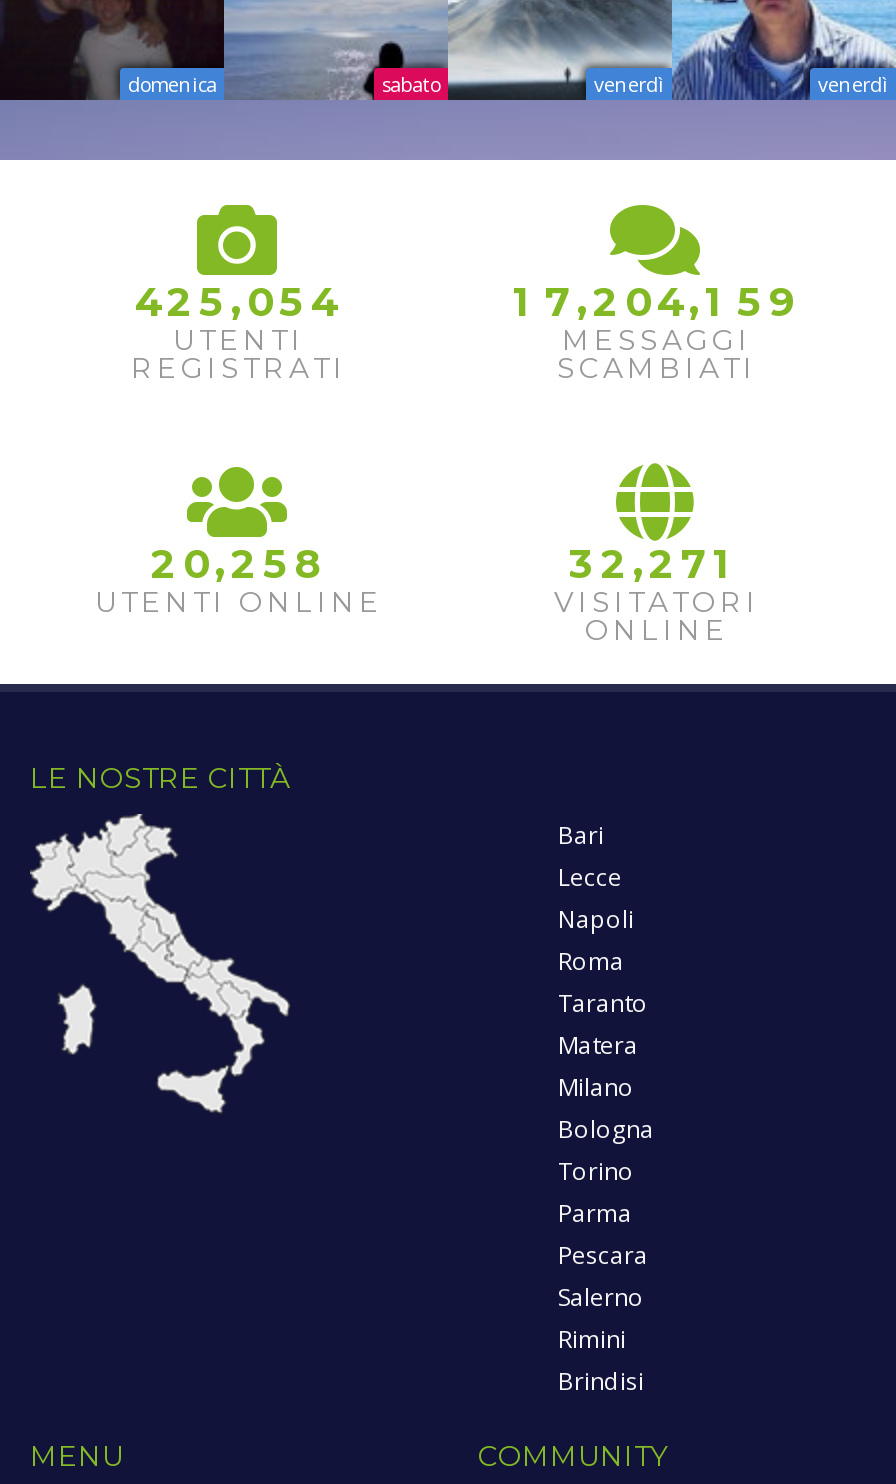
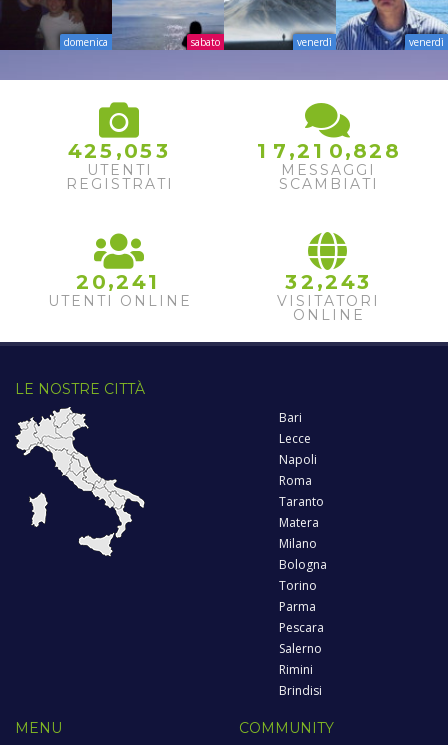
- 42 5 ,05 4
+ 42 5 ,05 3

- 1 7,2 04,1 5 9
+ 1 7,2 1 0,82 8

- 2 0,25 8
+ 2 0,241

- 3 2,2 7 1
+ 3 2,2 4 3
